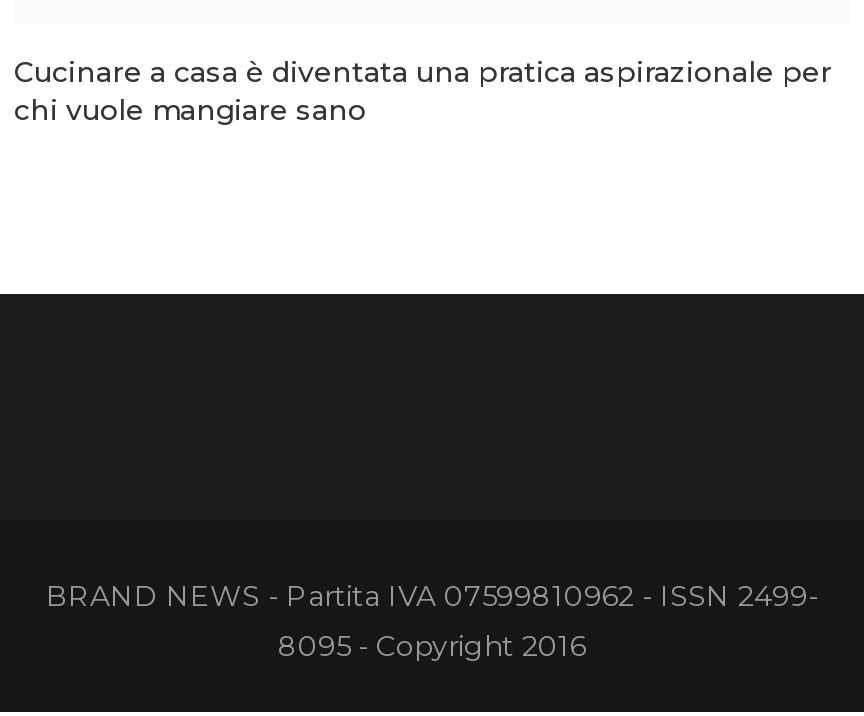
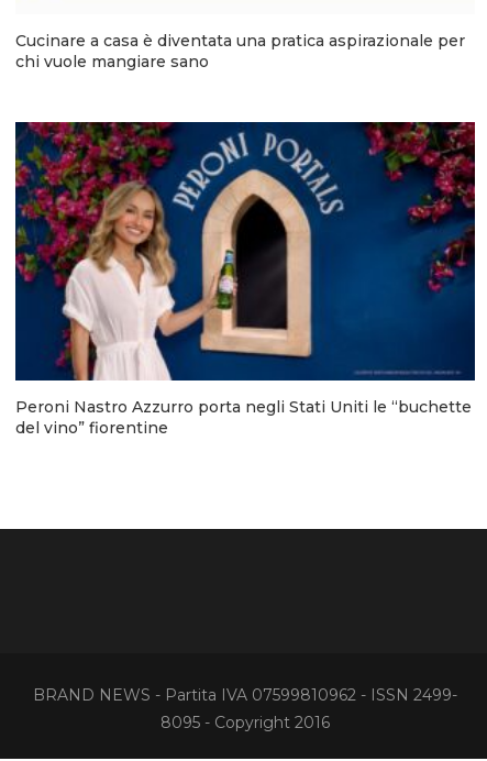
+ [image]
+ Peroni Nastro Azzurro porta negli Stati Uniti le “buchette
+ del vino” fiorentine
